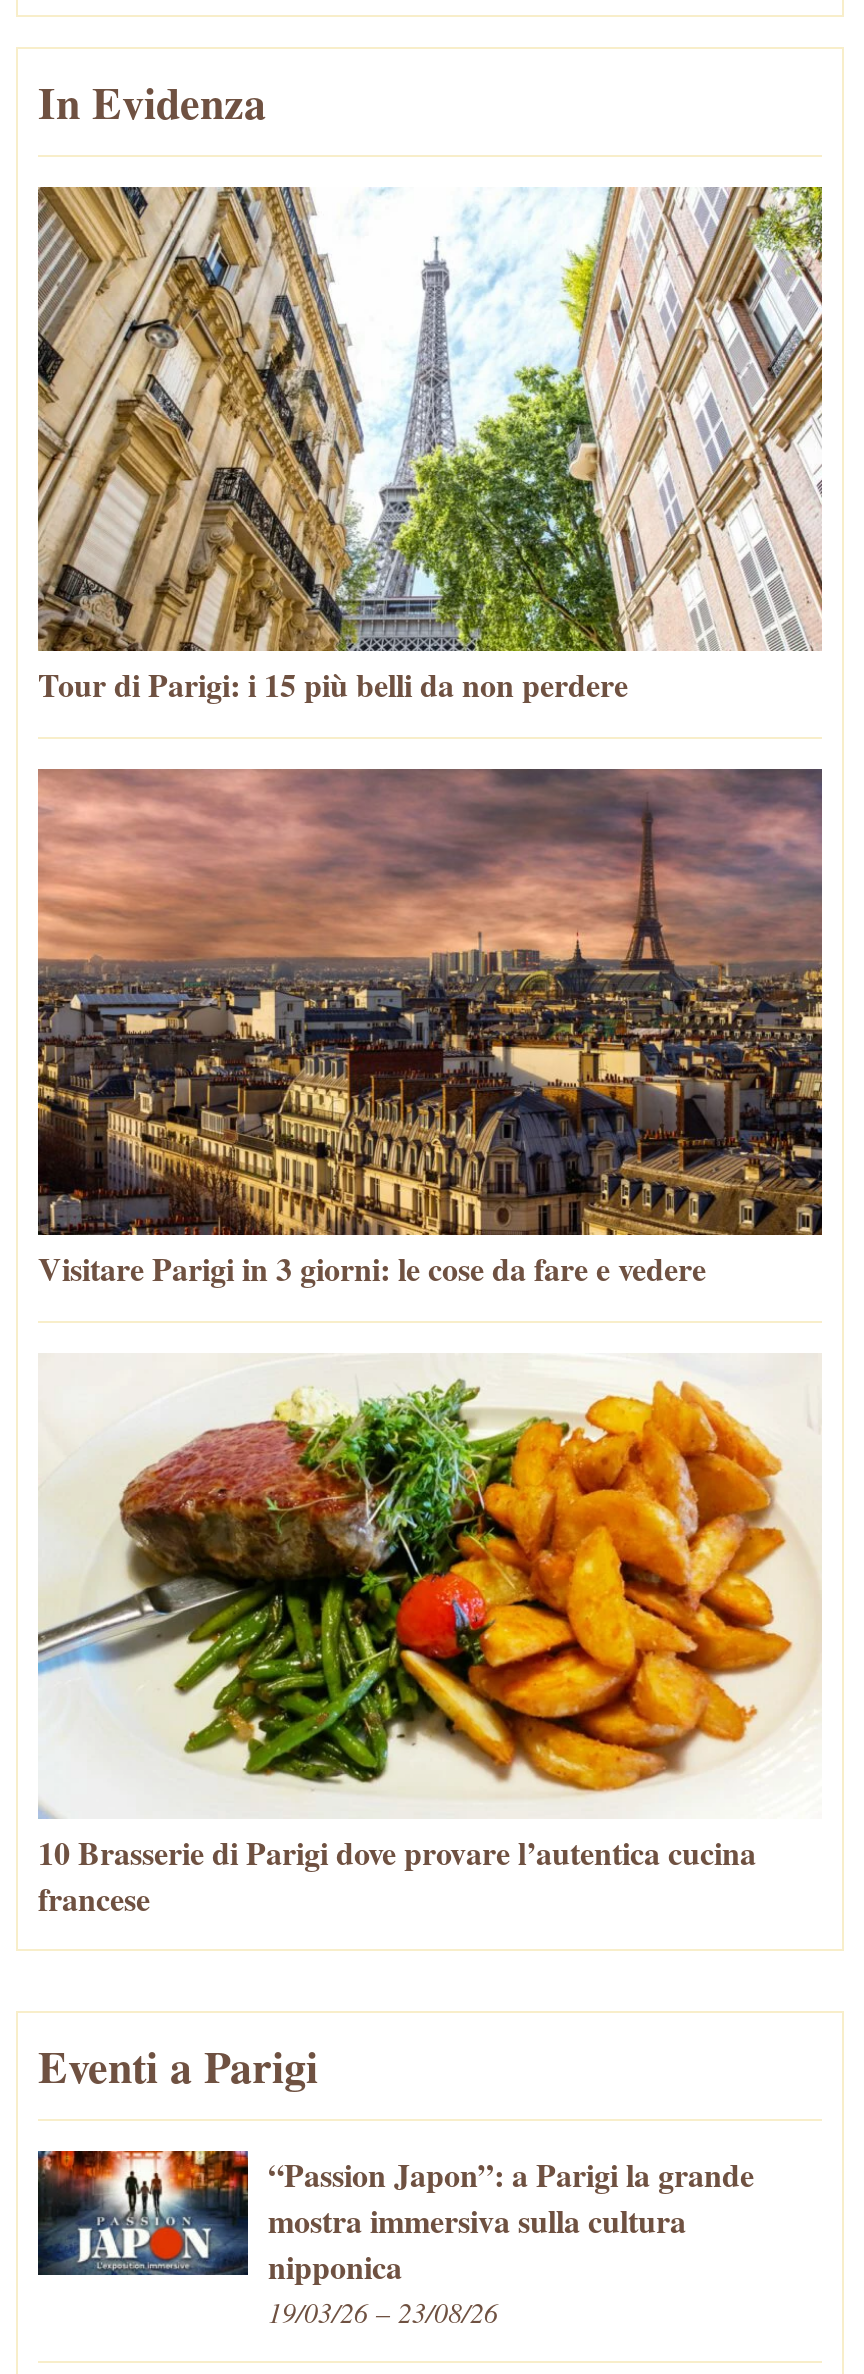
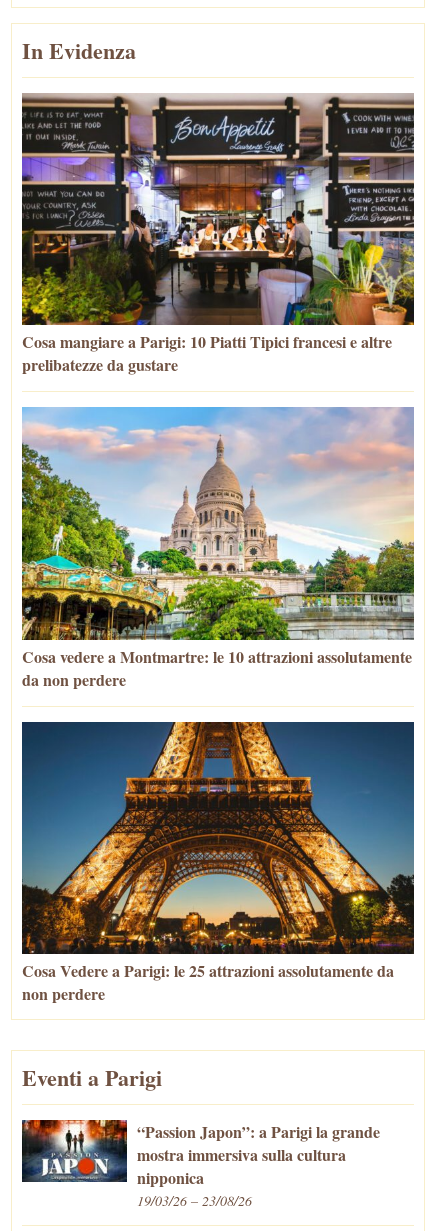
- [image]
- Tour di Parigi: i 15 più belli da non perdere
+ [image]
+ Cosa mangiare a Parigi: 10 Piatti Tipici francesi e altre
+ prelibatezze da gustare

- [image]
- Visitare Parigi in 3 giorni: le cose da fare e vedere
+ [image]
+ Cosa vedere a Montmartre: le 10 attrazioni assolutamente
+ da non perdere

- [image]
- 10 Brasserie di Parigi dove provare l’autentica cucina
- francese
+ [image]
+ Cosa Vedere a Parigi: le 25 attrazioni assolutamente da
+ non perdere
